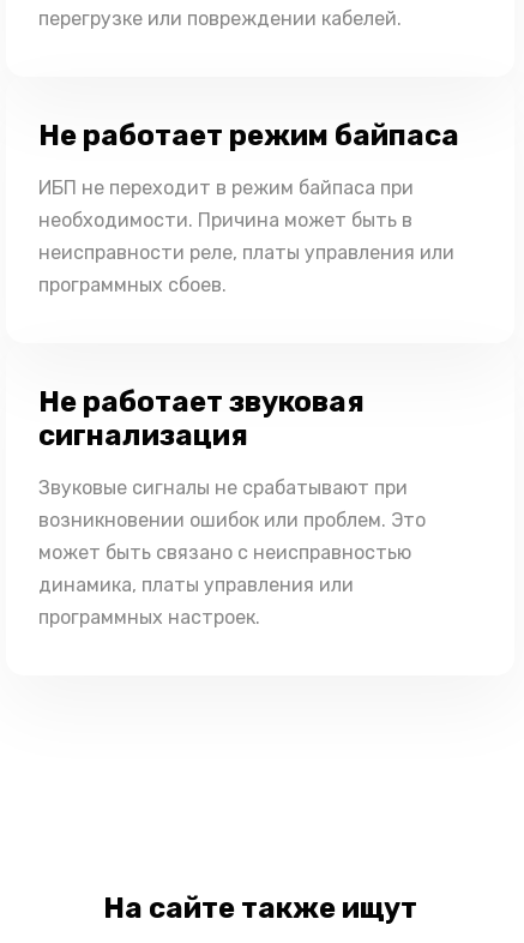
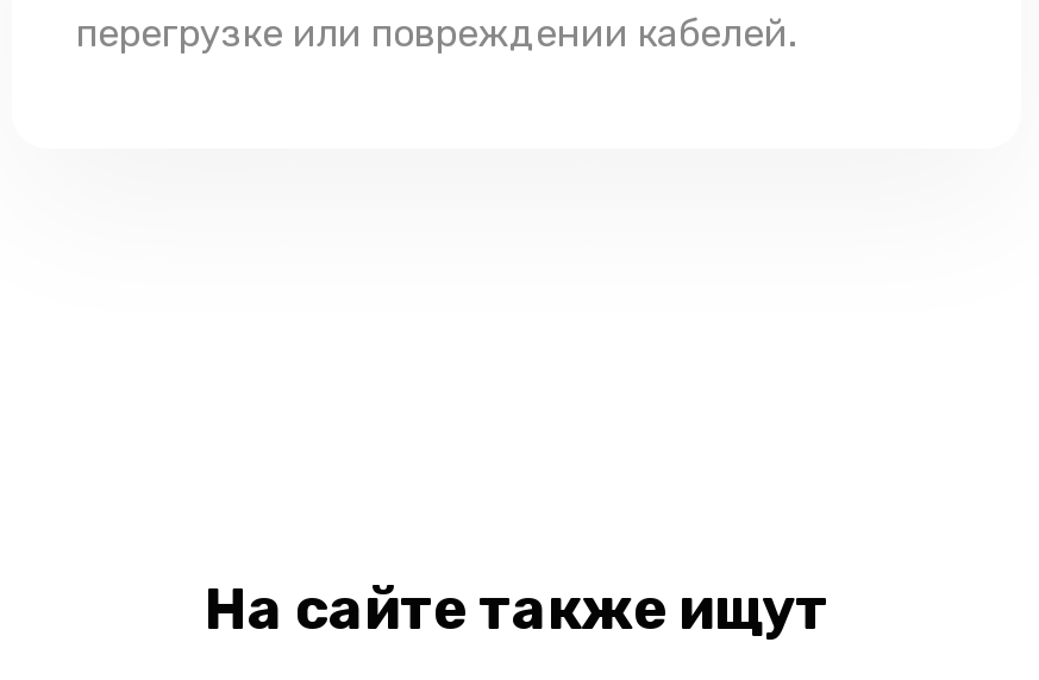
- Не работает режим байпаса
- ИБП не переходит в режим байпаса при
- необходимости. Причина может быть в
- неисправности реле, платы управления или
- программных сбоев.

- Не работает звуковая
- сигнализация
- Звуковые сигналы не срабатывают при
- возникновении ошибок или проблем. Это
- может быть связано с неисправностью
- динамика, платы управления или
- программных настроек.
